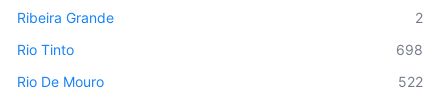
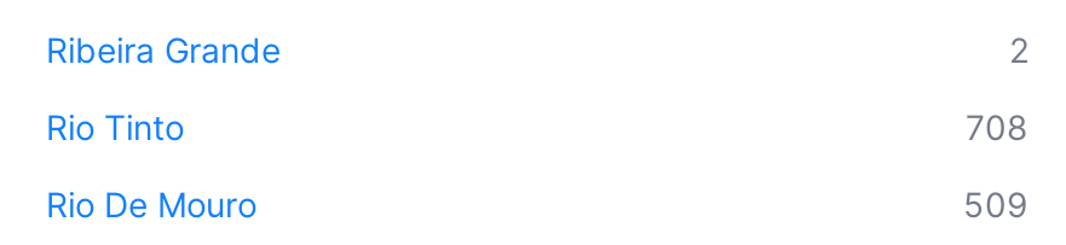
- 698
+ 708

- 522
+ 509
